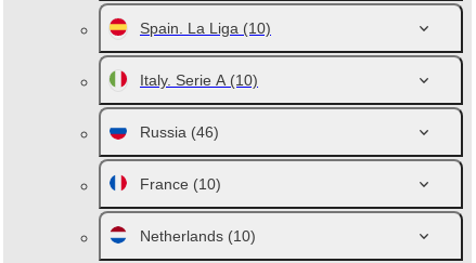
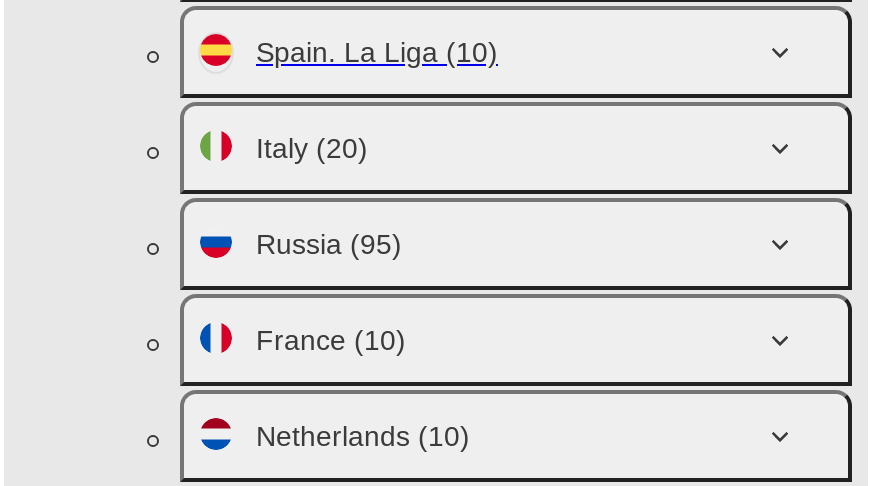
- Italy. Serie A (10)
+ Italy (20)

- Russia (46)
+ Russia (95)
